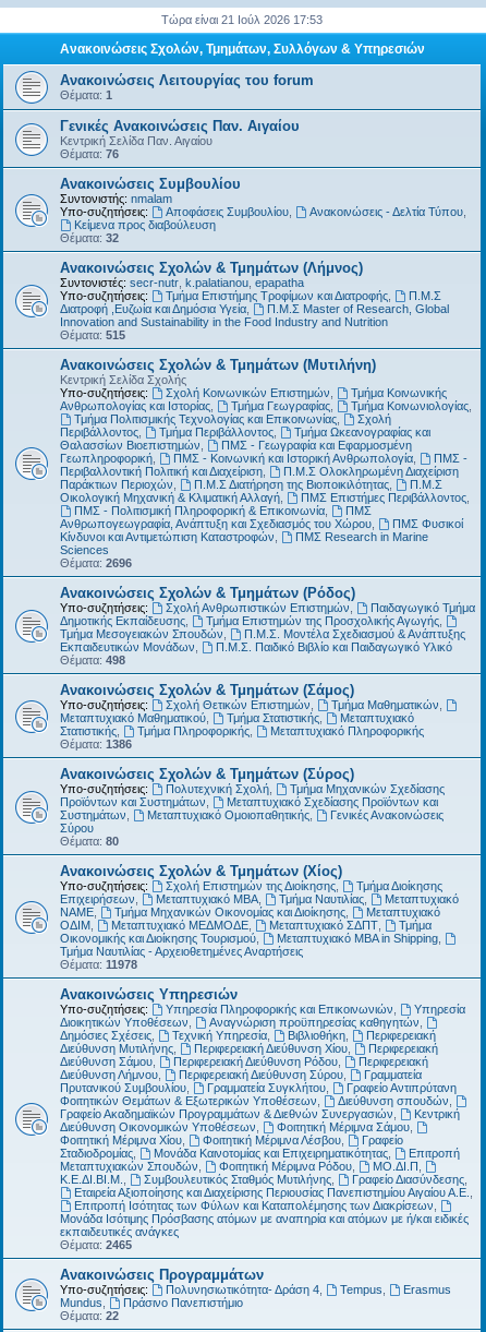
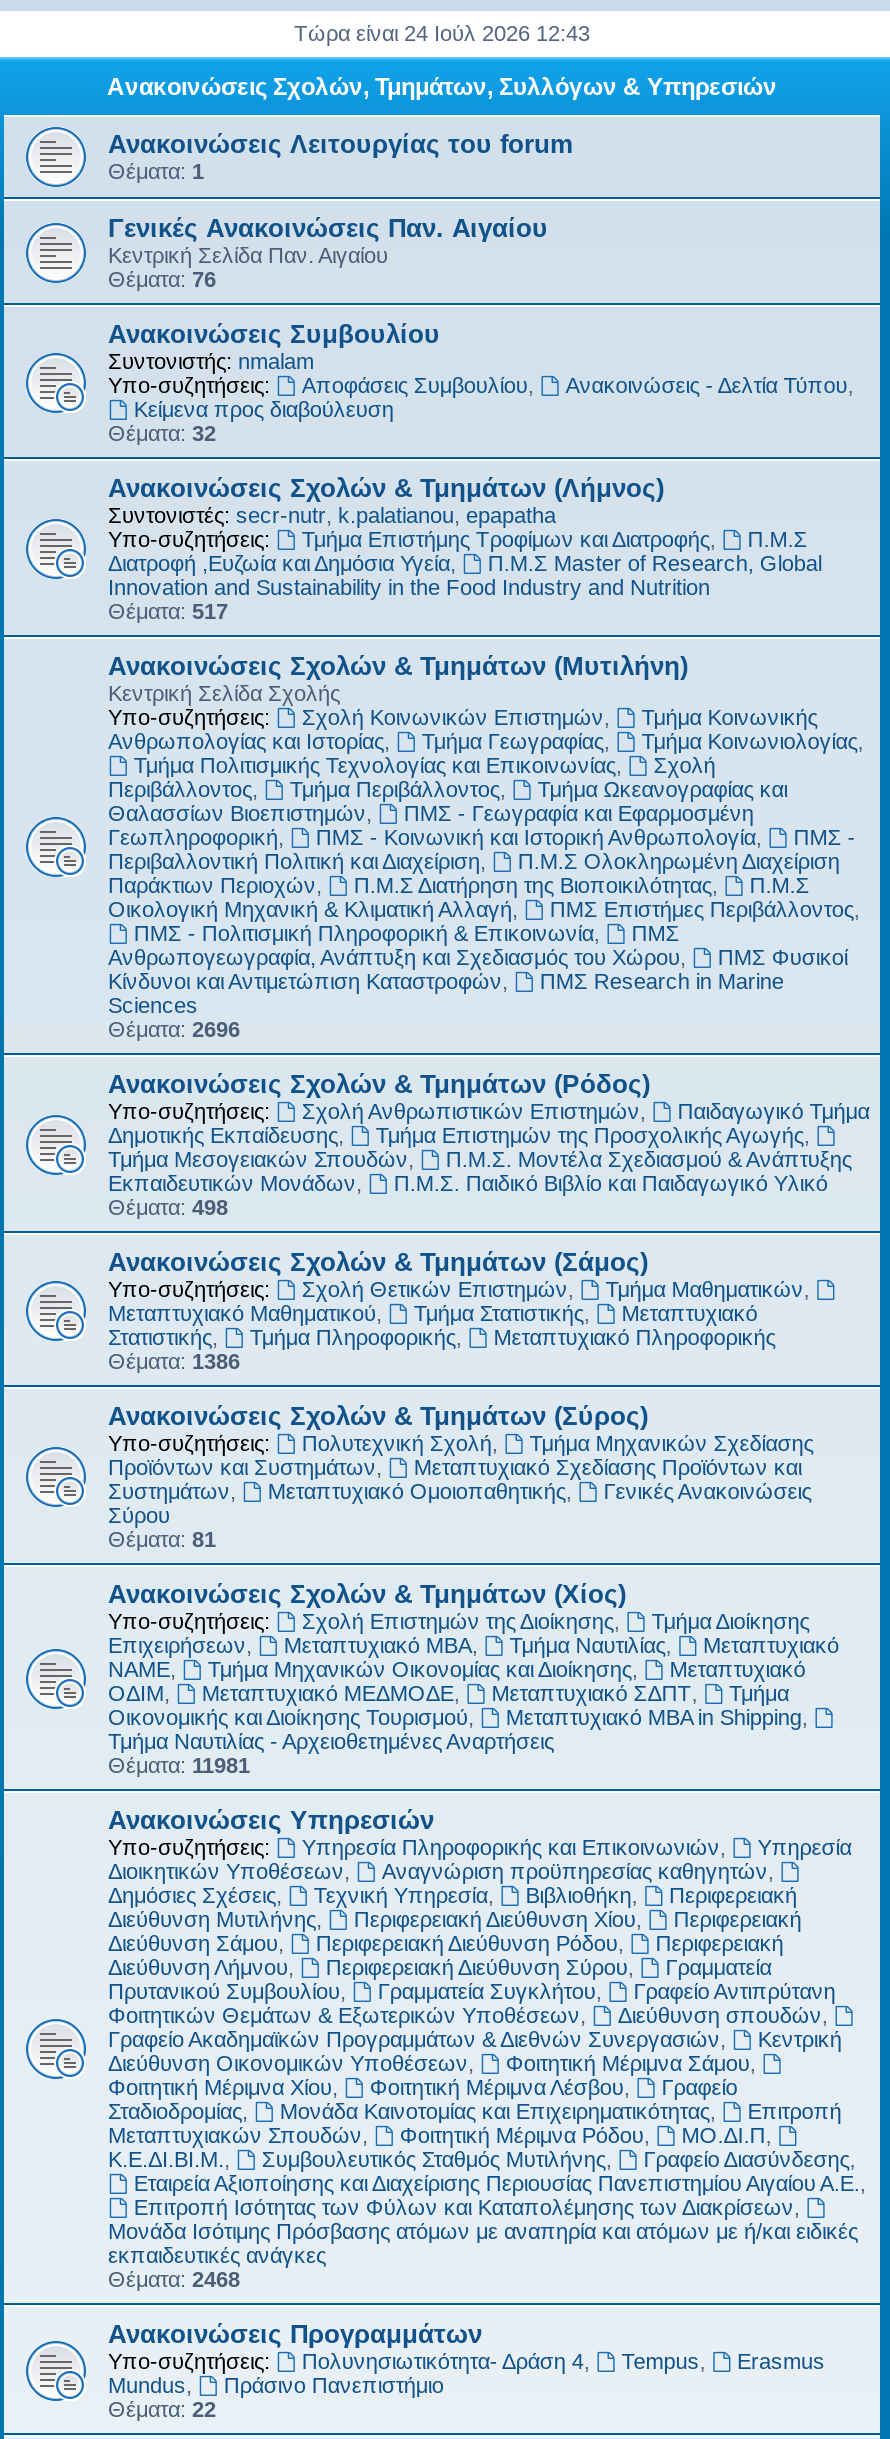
- Τώρα είναι 21 Ιούλ 2026 17:53
+ Τώρα είναι 24 Ιούλ 2026 12:43

- Θέματα: 515
+ Θέματα: 517

- Θέματα: 80
+ Θέματα: 81

- Θέματα: 11978
+ Θέματα: 11981

- Θέματα: 2465
+ Θέματα: 2468
